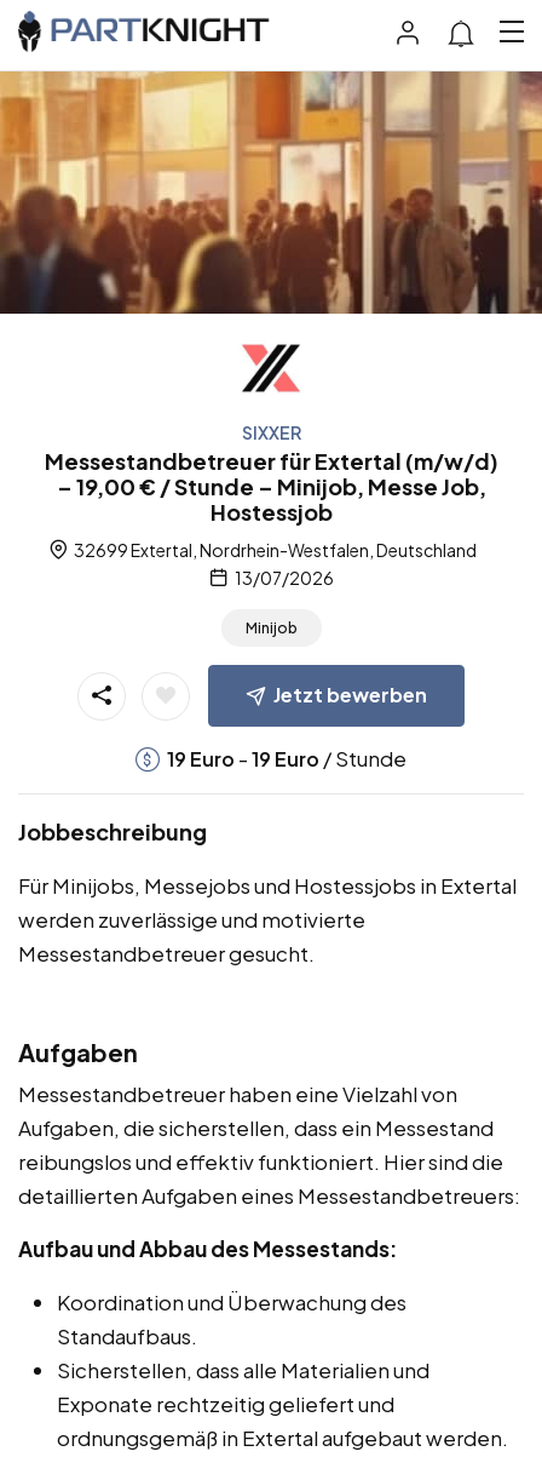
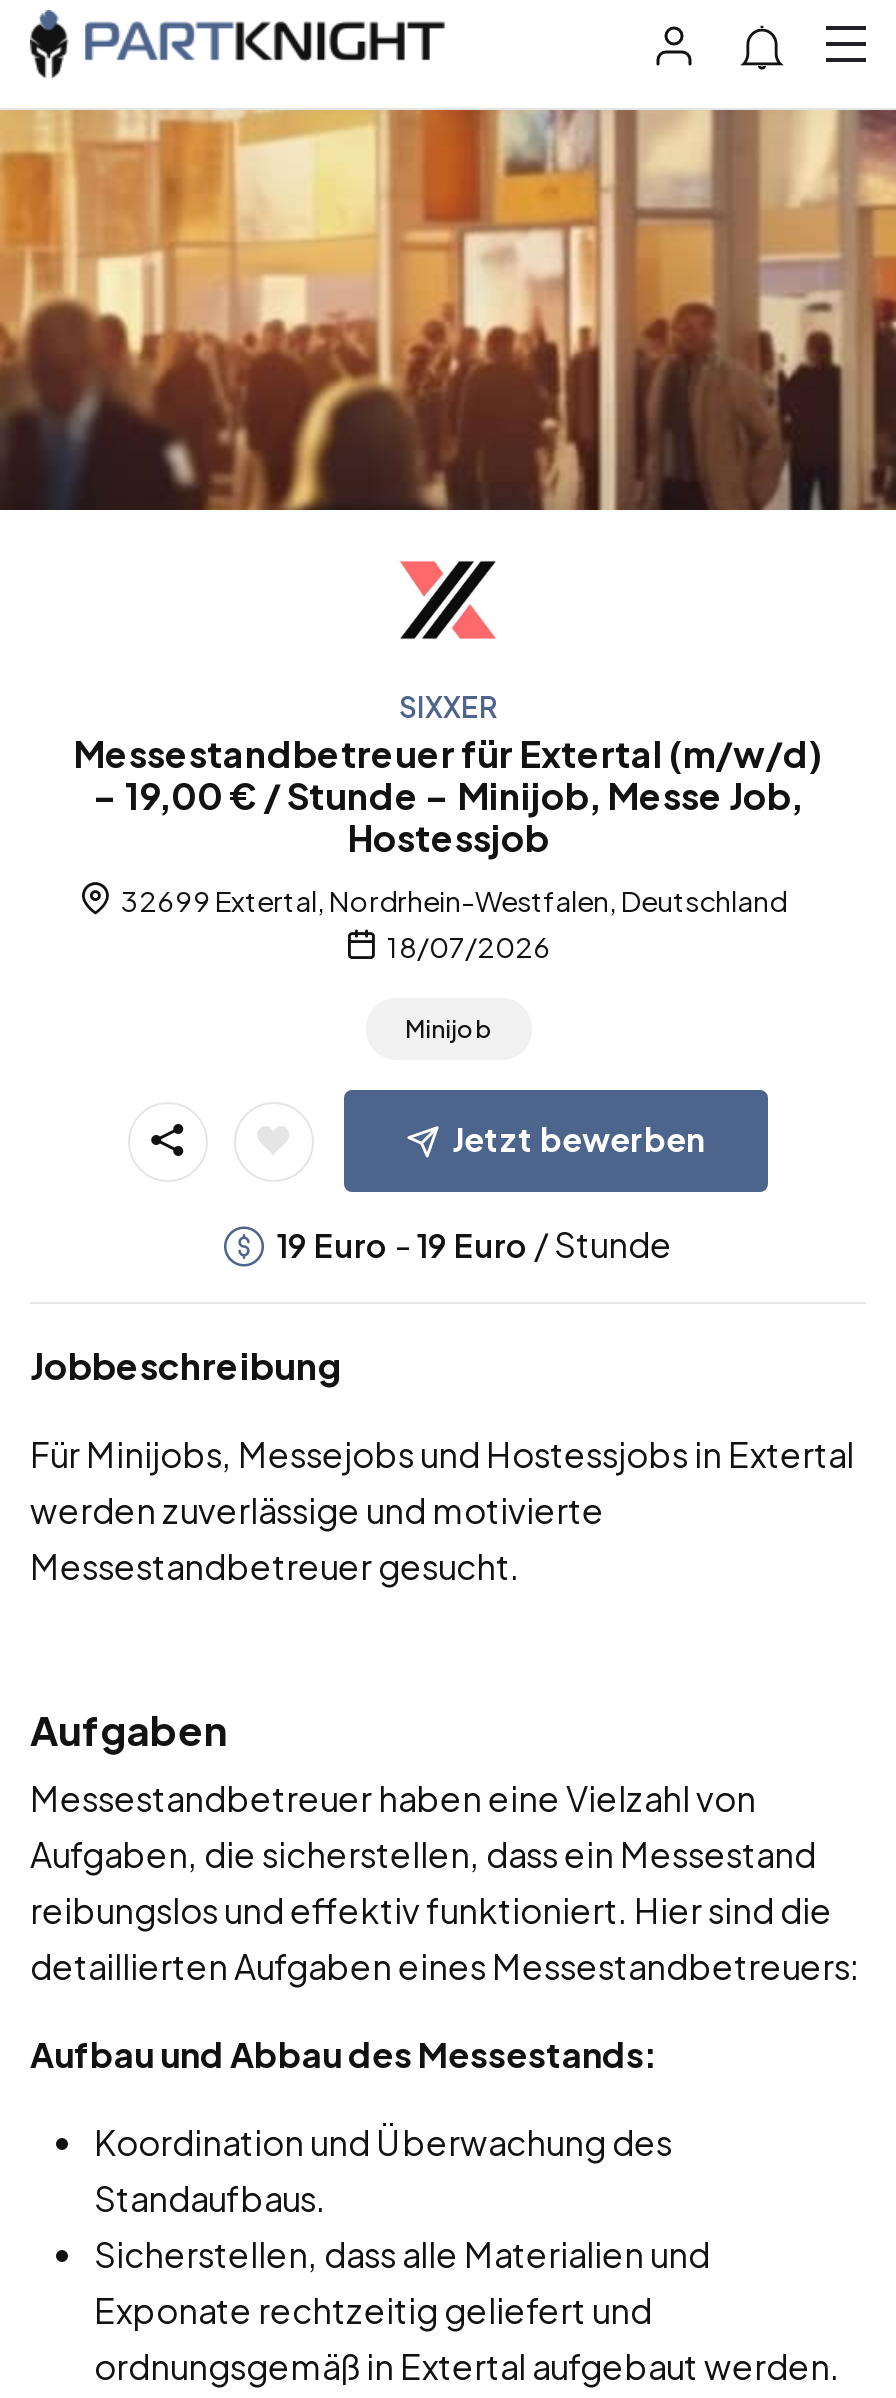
- 13/07/2026
+ 18/07/2026
